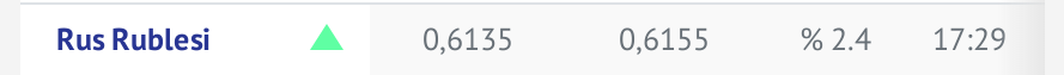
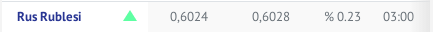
- 0,6135
+ 0,6024

- 0,6155
+ 0,6028

- % 2.4
+ % 0.23

- 17:29
+ 03:00
